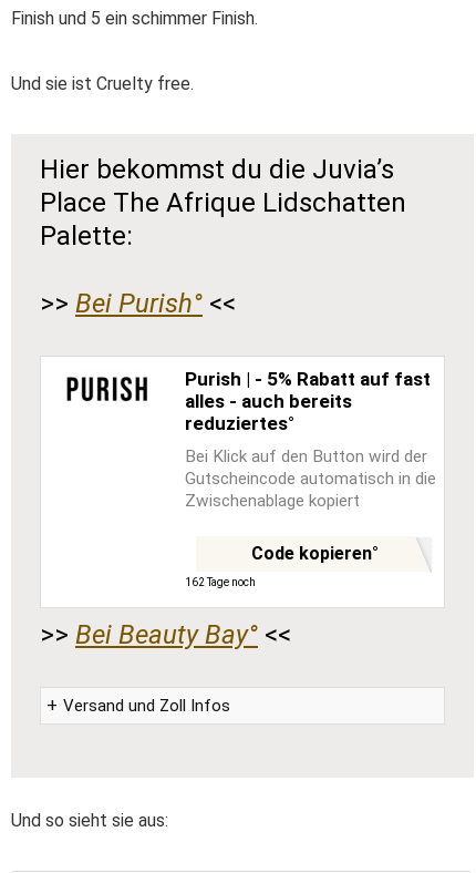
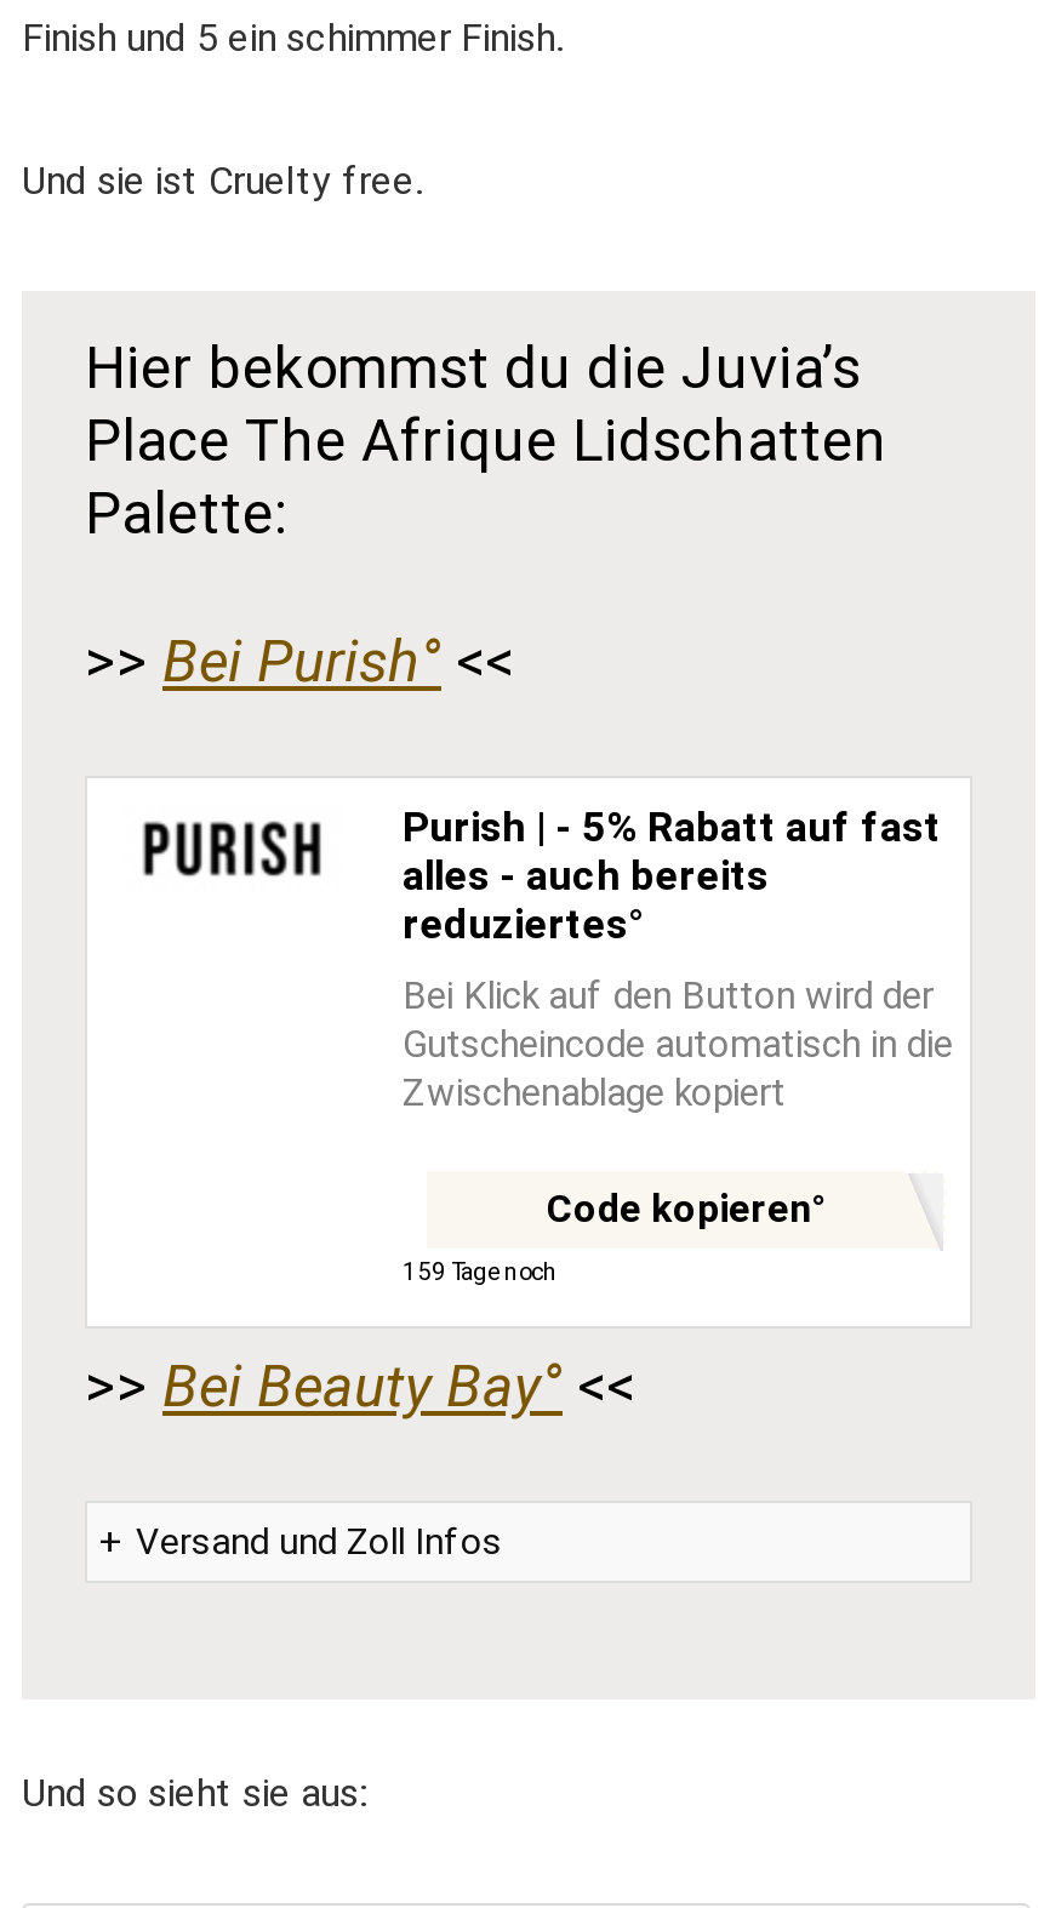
- 162 Tage noch
+ 159 Tage noch
